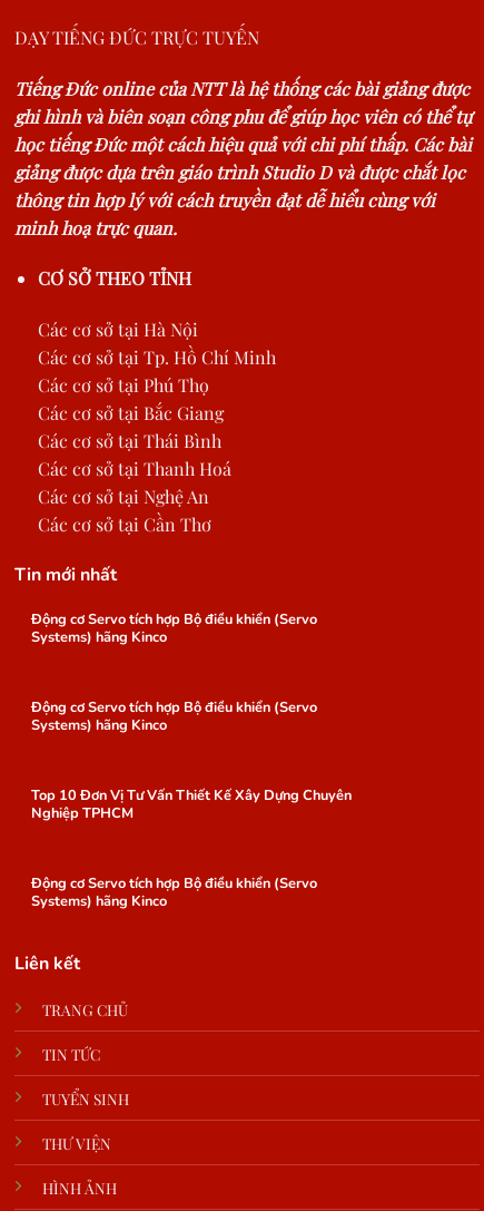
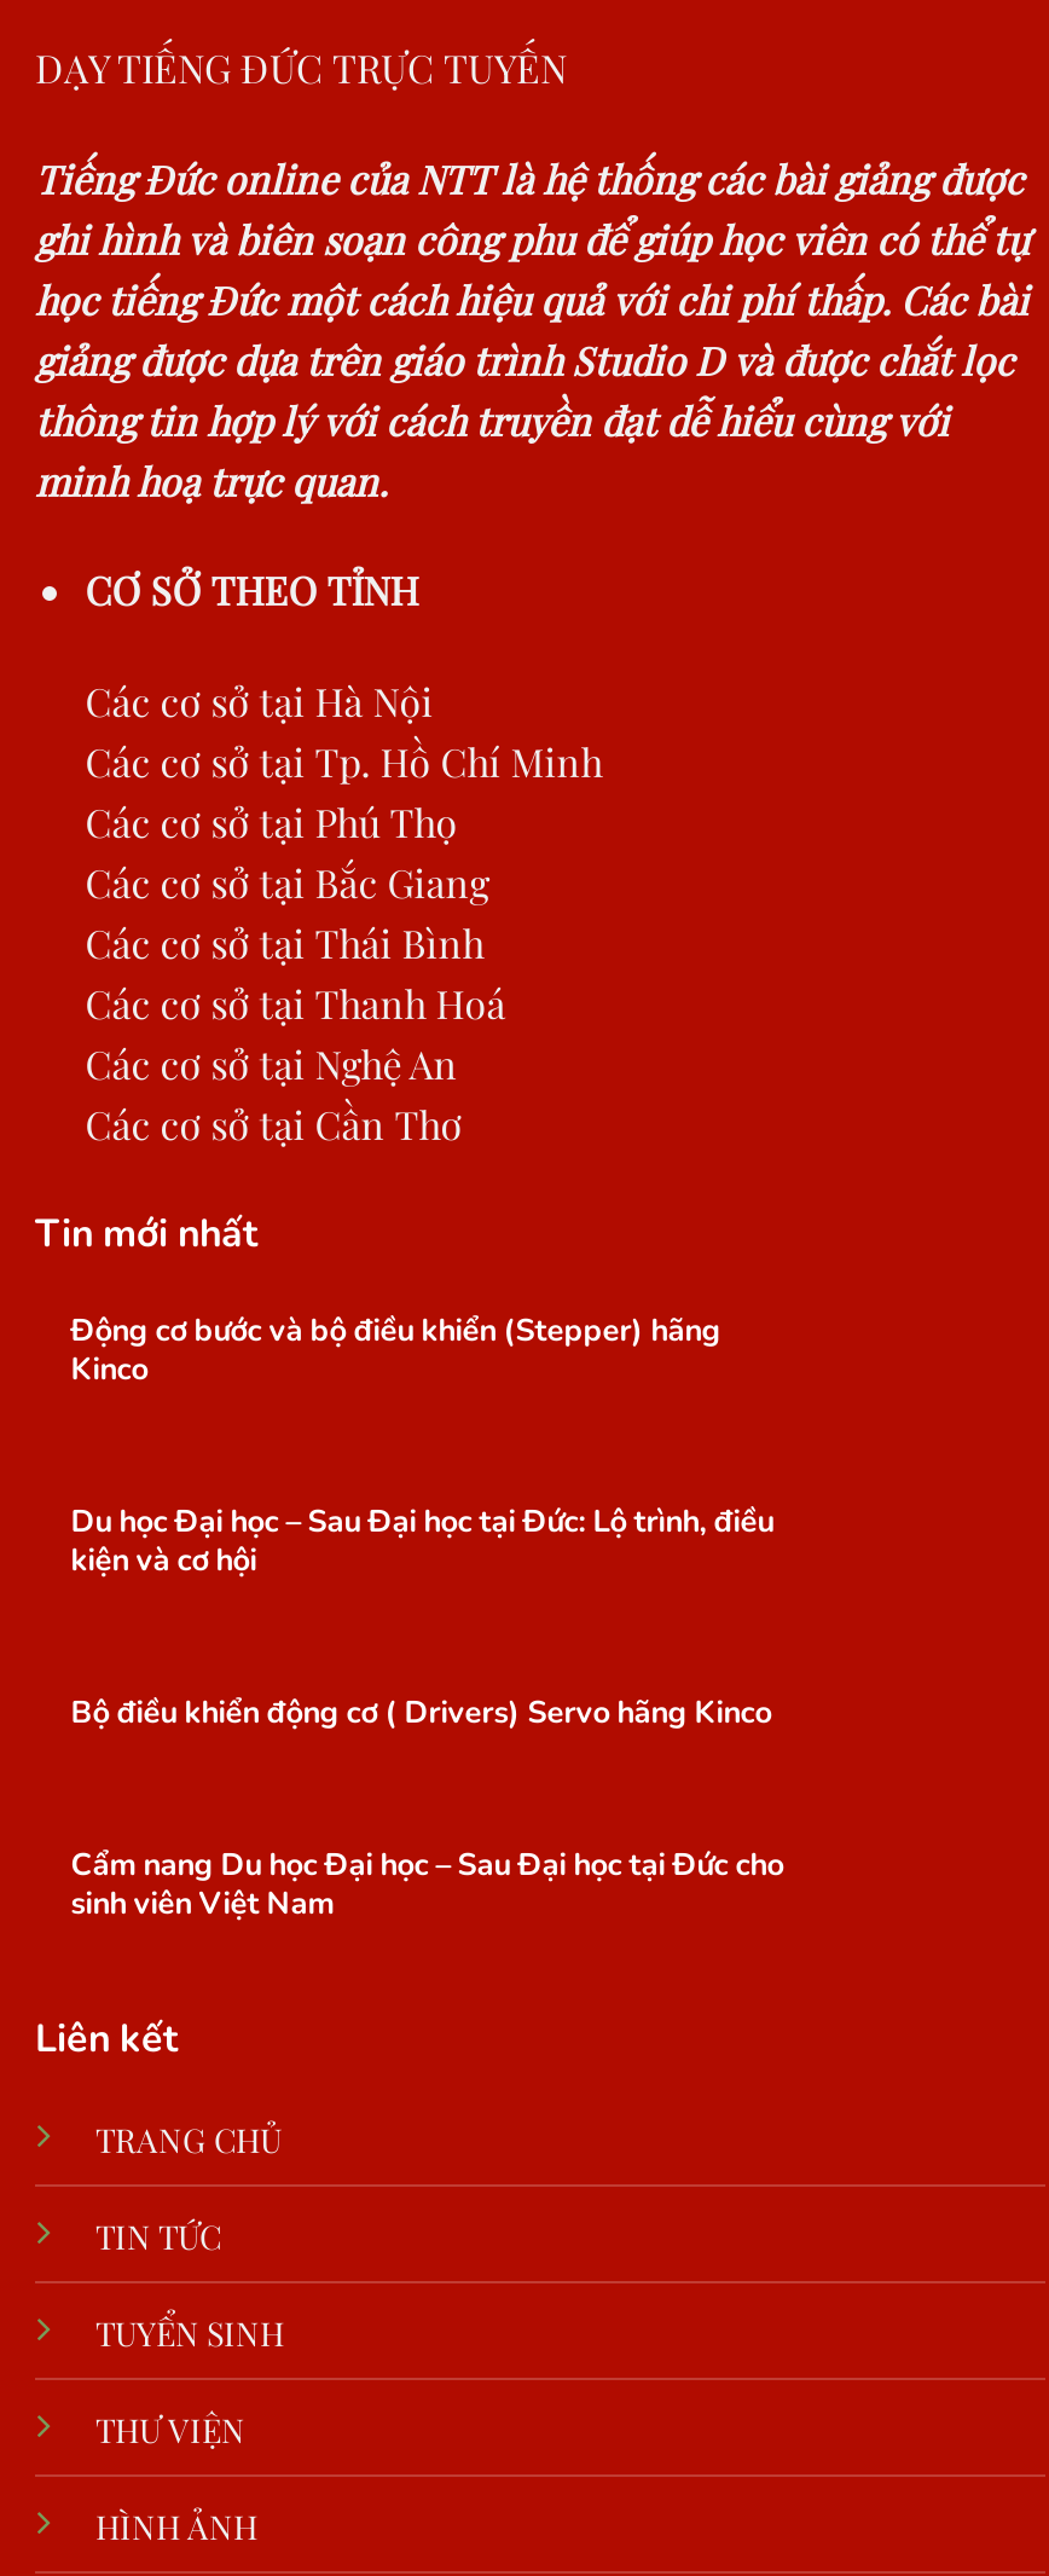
- Động cơ Servo tích hợp Bộ điều khiển (Servo
- Systems) hãng Kinco
+ Động cơ bước và bộ điều khiển (Stepper) hãng
+ Kinco

- Động cơ Servo tích hợp Bộ điều khiển (Servo
- Systems) hãng Kinco
+ Du học Đại học – Sau Đại học tại Đức: Lộ trình, điều
+ kiện và cơ hội

- Top 10 Đơn Vị Tư Vấn Thiết Kế Xây Dựng Chuyên
- Nghiệp TPHCM
+ Bộ điều khiển động cơ ( Drivers) Servo hãng Kinco

- Động cơ Servo tích hợp Bộ điều khiển (Servo
- Systems) hãng Kinco
+ Cẩm nang Du học Đại học – Sau Đại học tại Đức cho
+ sinh viên Việt Nam
